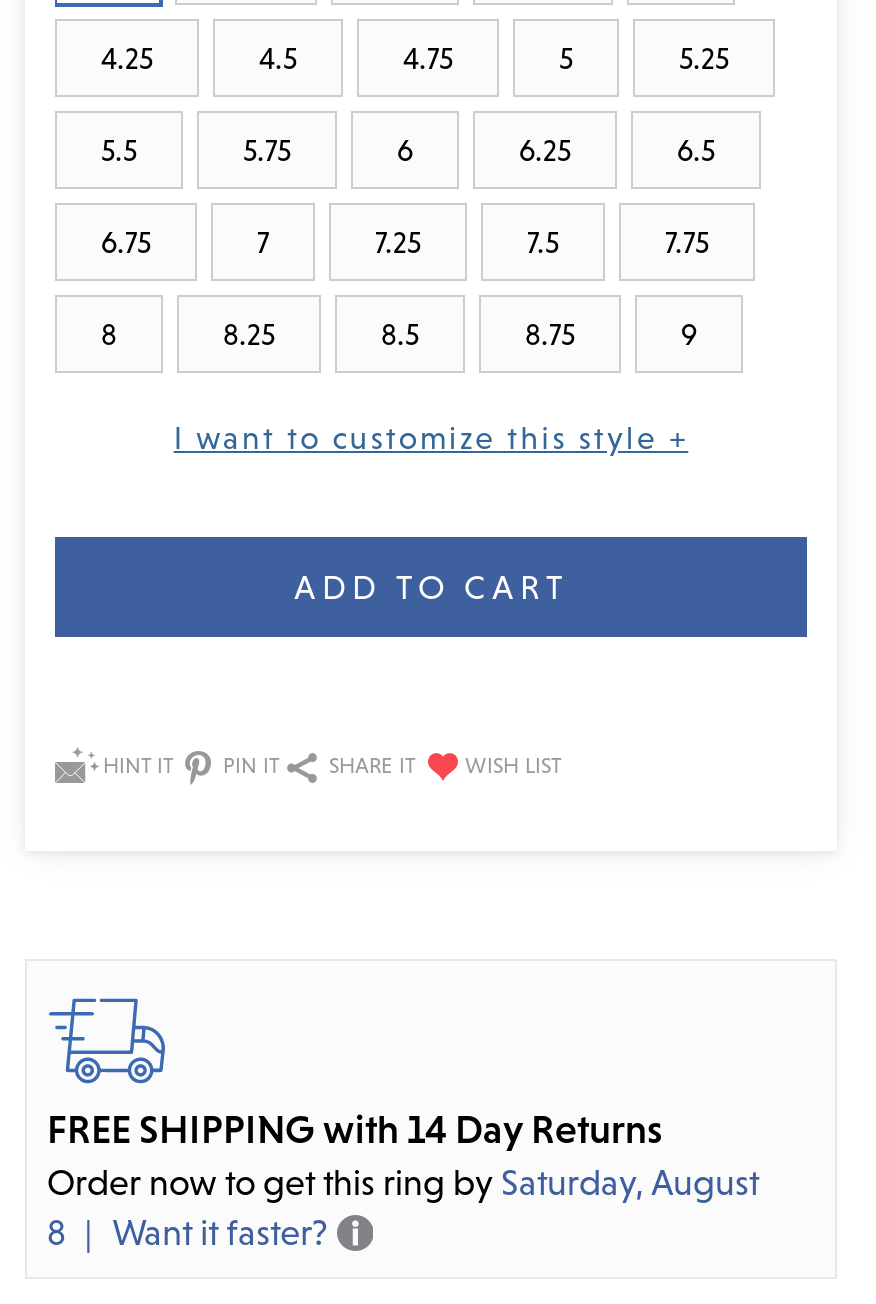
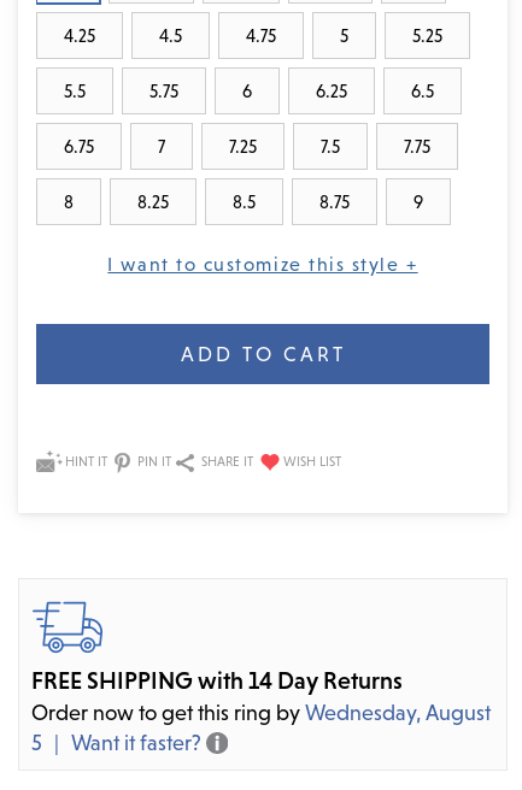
- Order now to get this ring by Saturday, August
+ Order now to get this ring by Wednesday, August

- 8 Want it faster?
+ 5 Want it faster?
